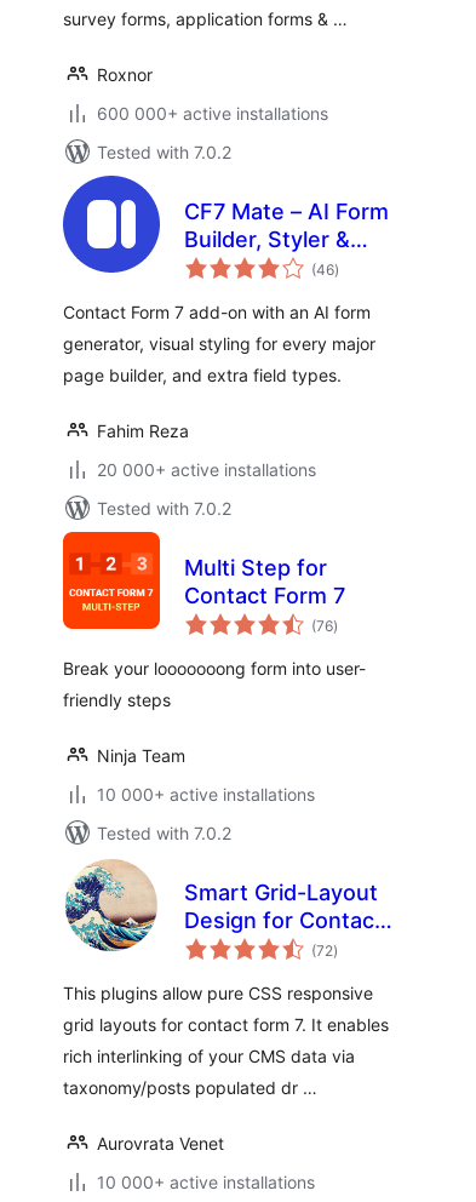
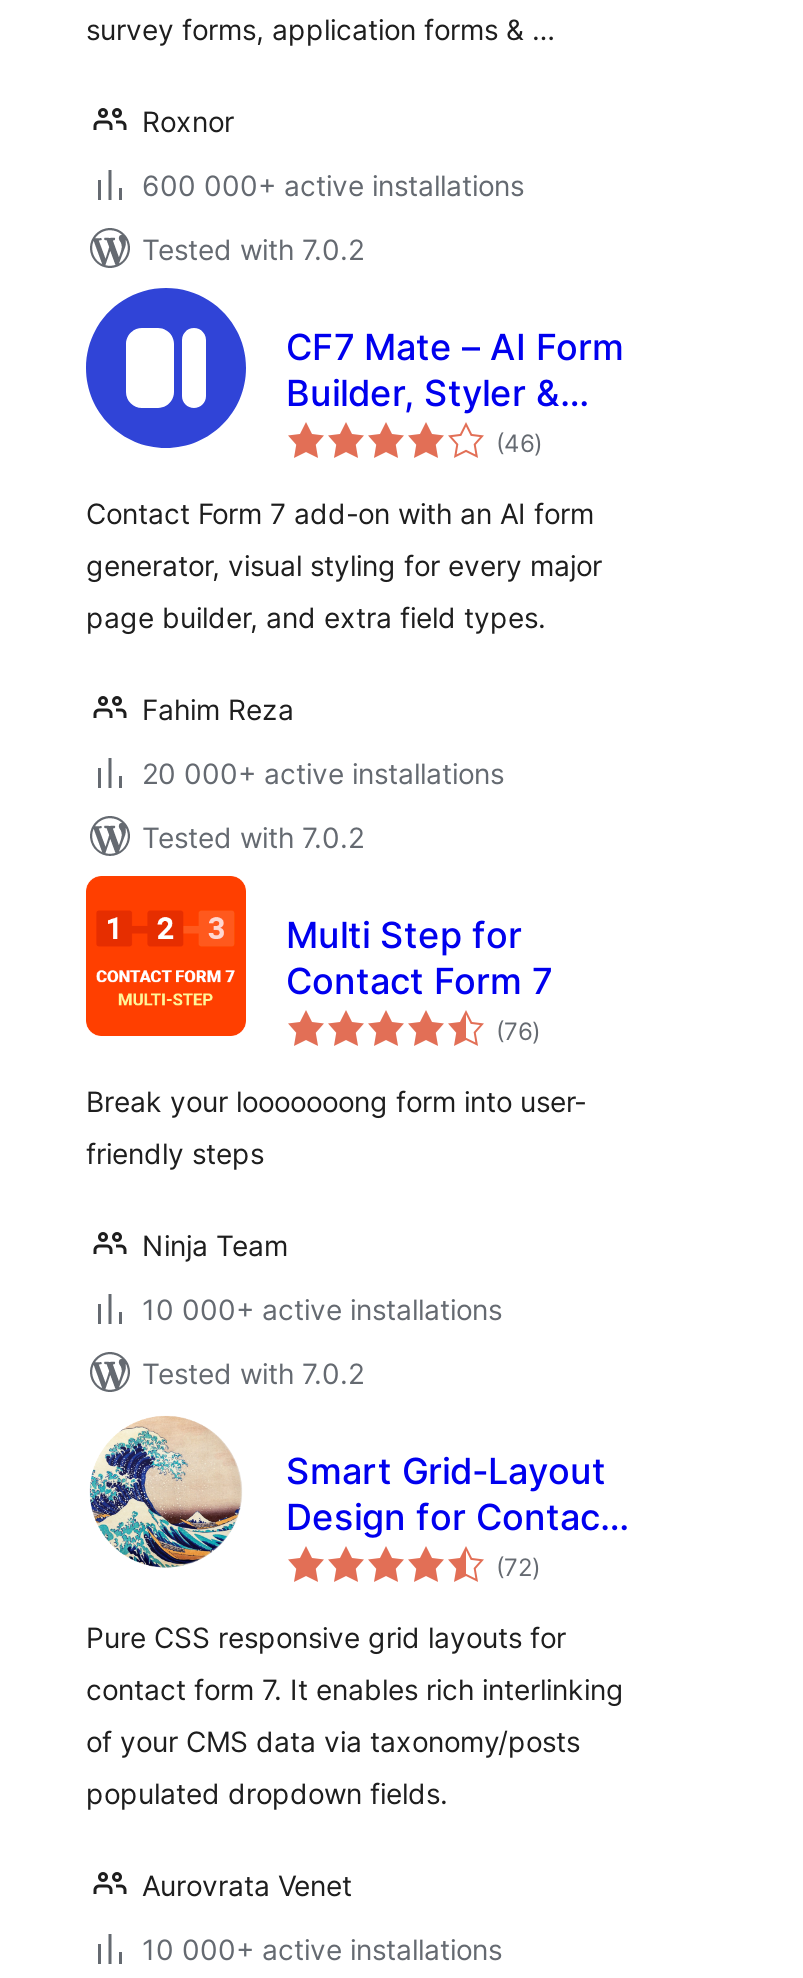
- This plugins allow pure CSS responsive
+ Pure CSS responsive grid layouts for

- grid layouts for contact form 7. It enables
+ contact form 7. It enables rich interlinking

- rich interlinking of your CMS data via
+ of your CMS data via taxonomy/posts

- taxonomy/posts populated dr …
+ populated dropdown fields.
